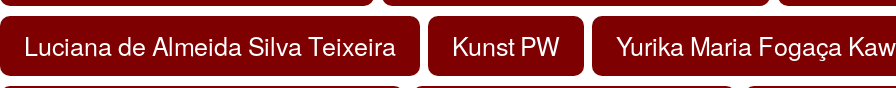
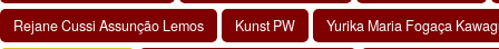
- Luciana de Almeida Silva Teixeira
+ Rejane Cussi Assunção Lemos
